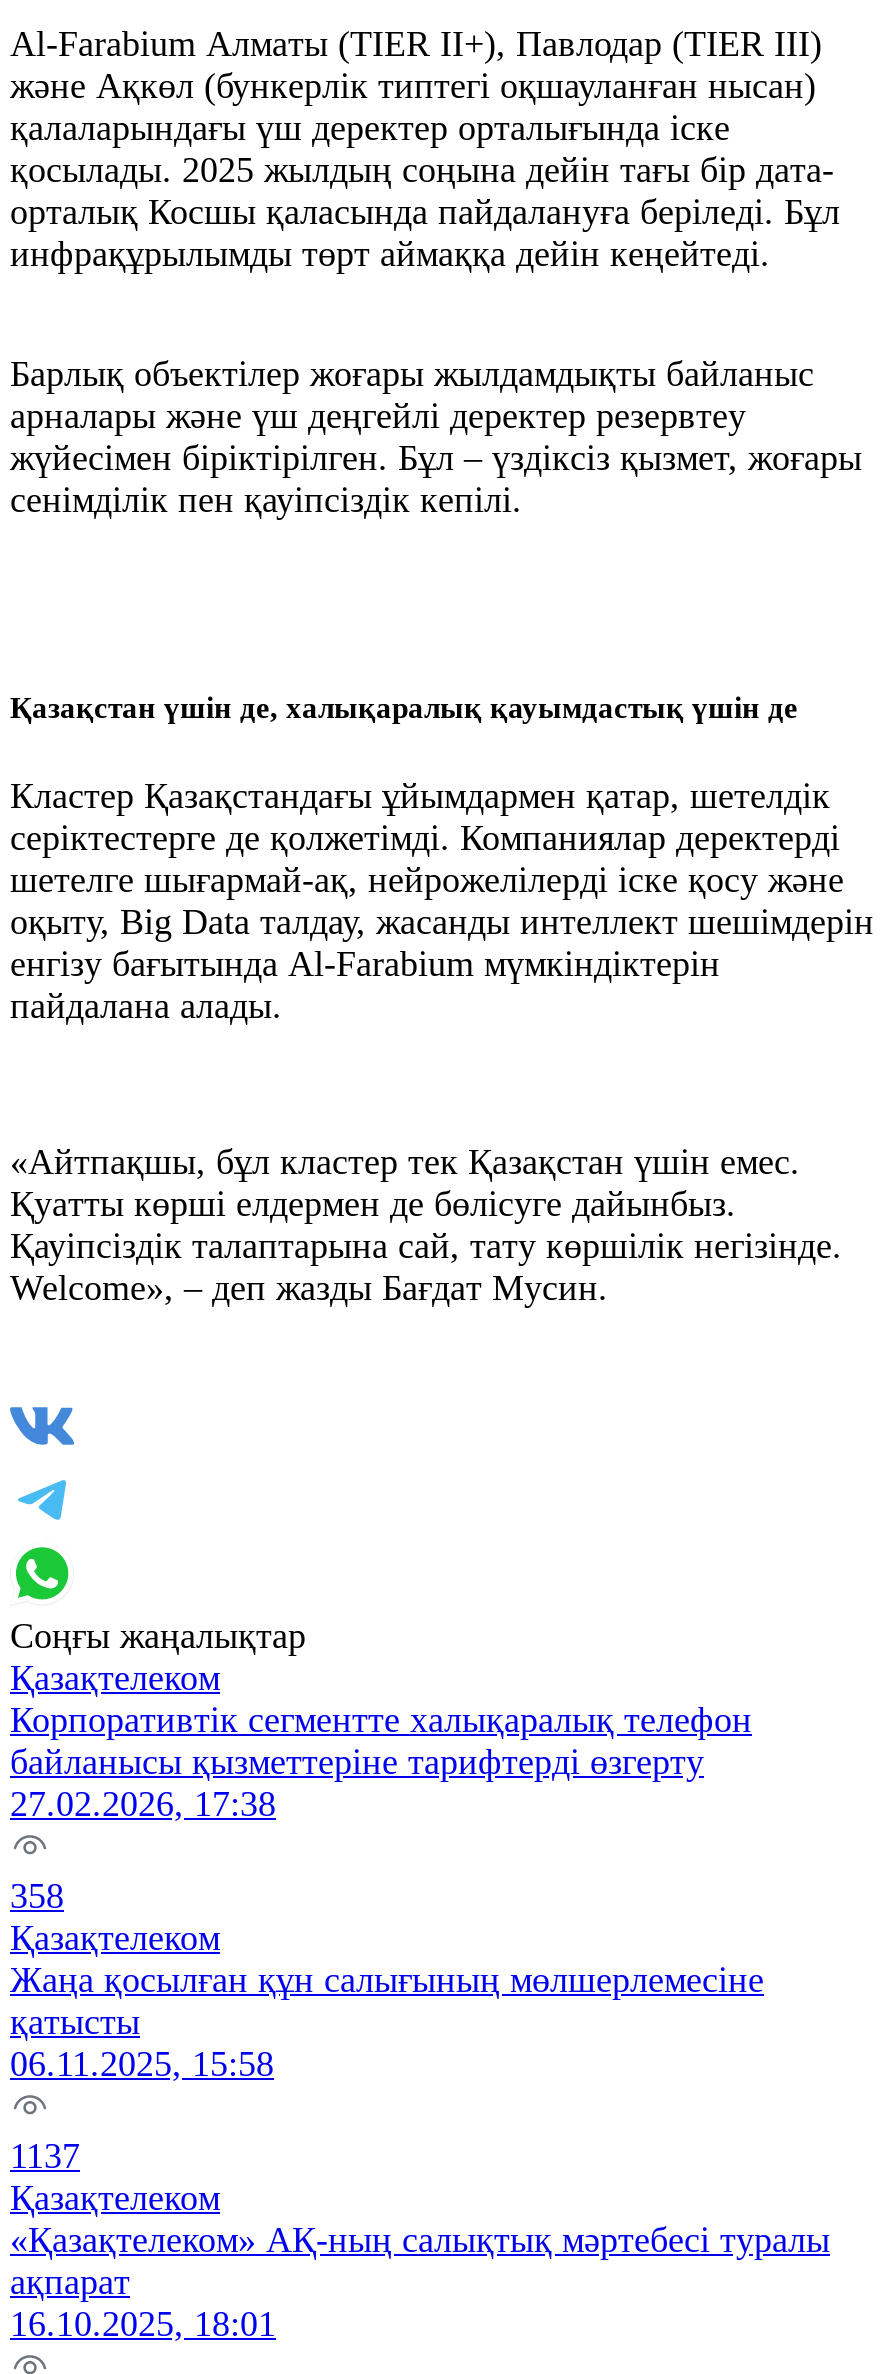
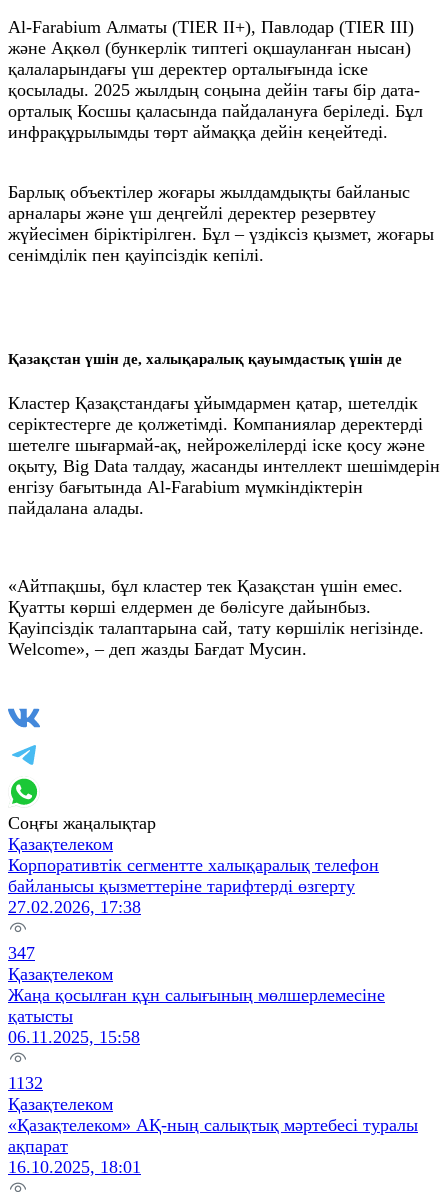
- 358
+ 347

- 1137
+ 1132
